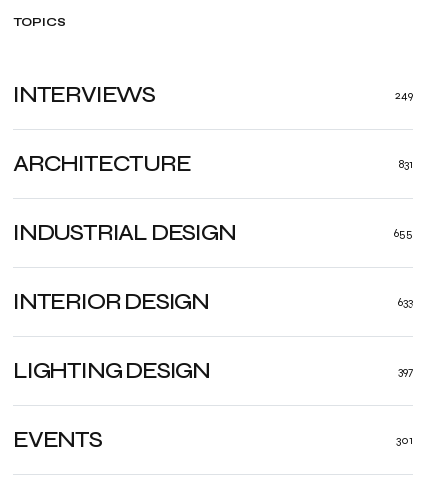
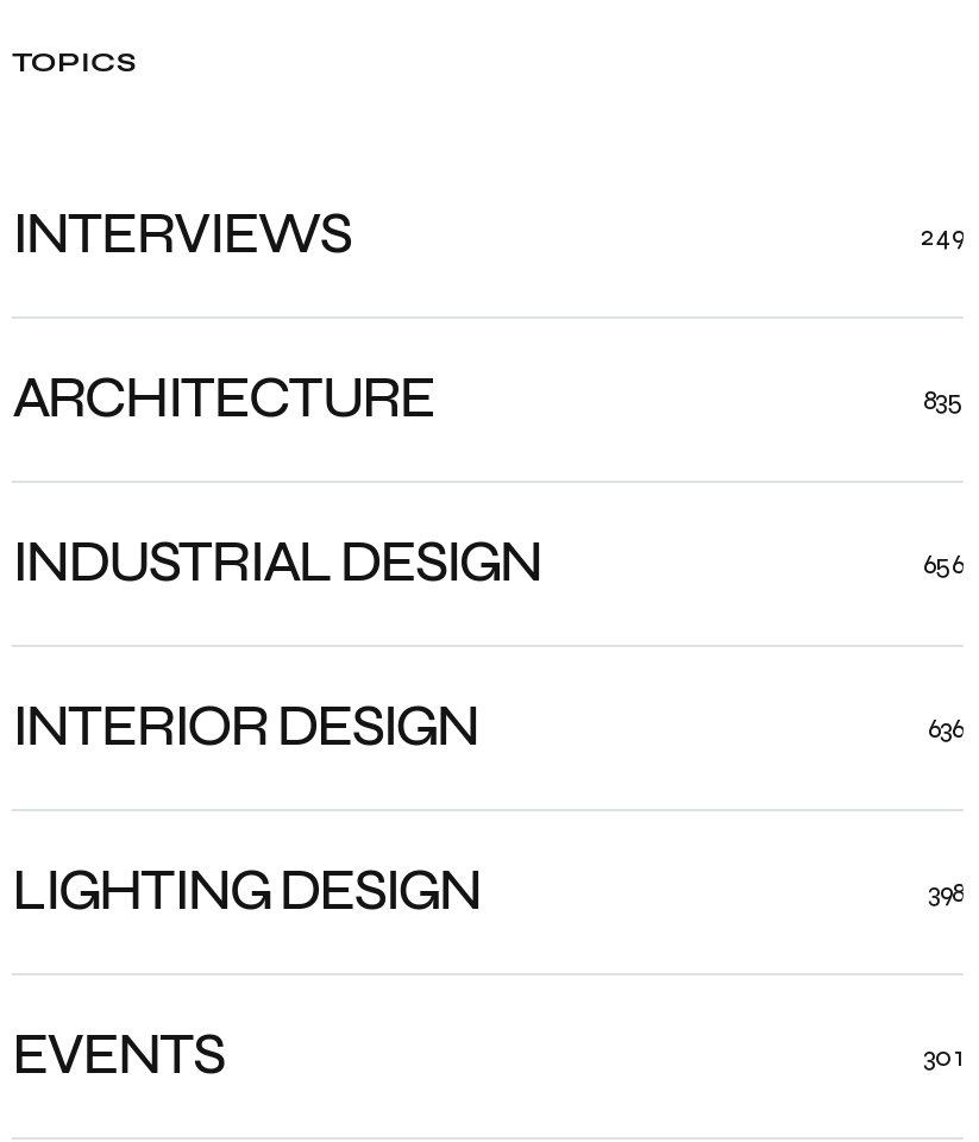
- 831
+ 835

- 655
+ 656

- 633
+ 636

- 397
+ 398
